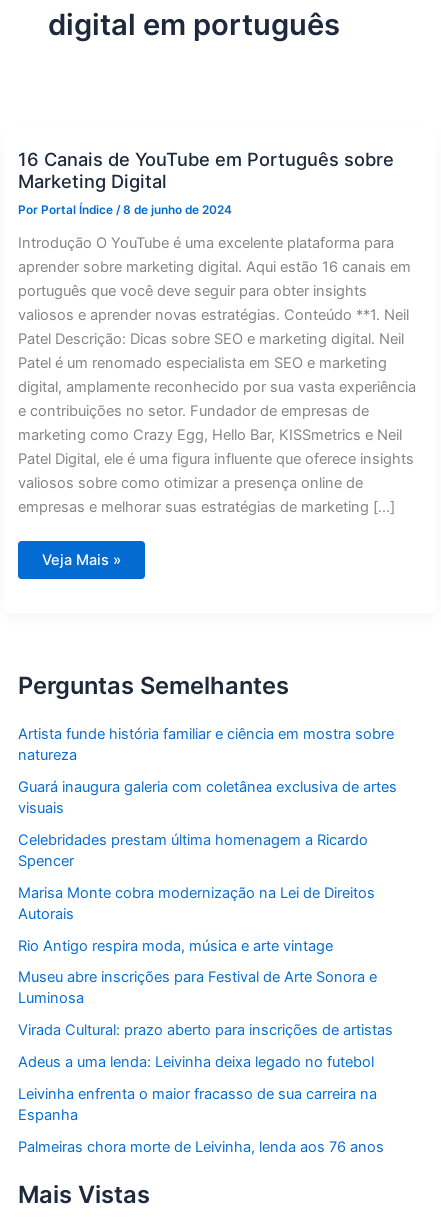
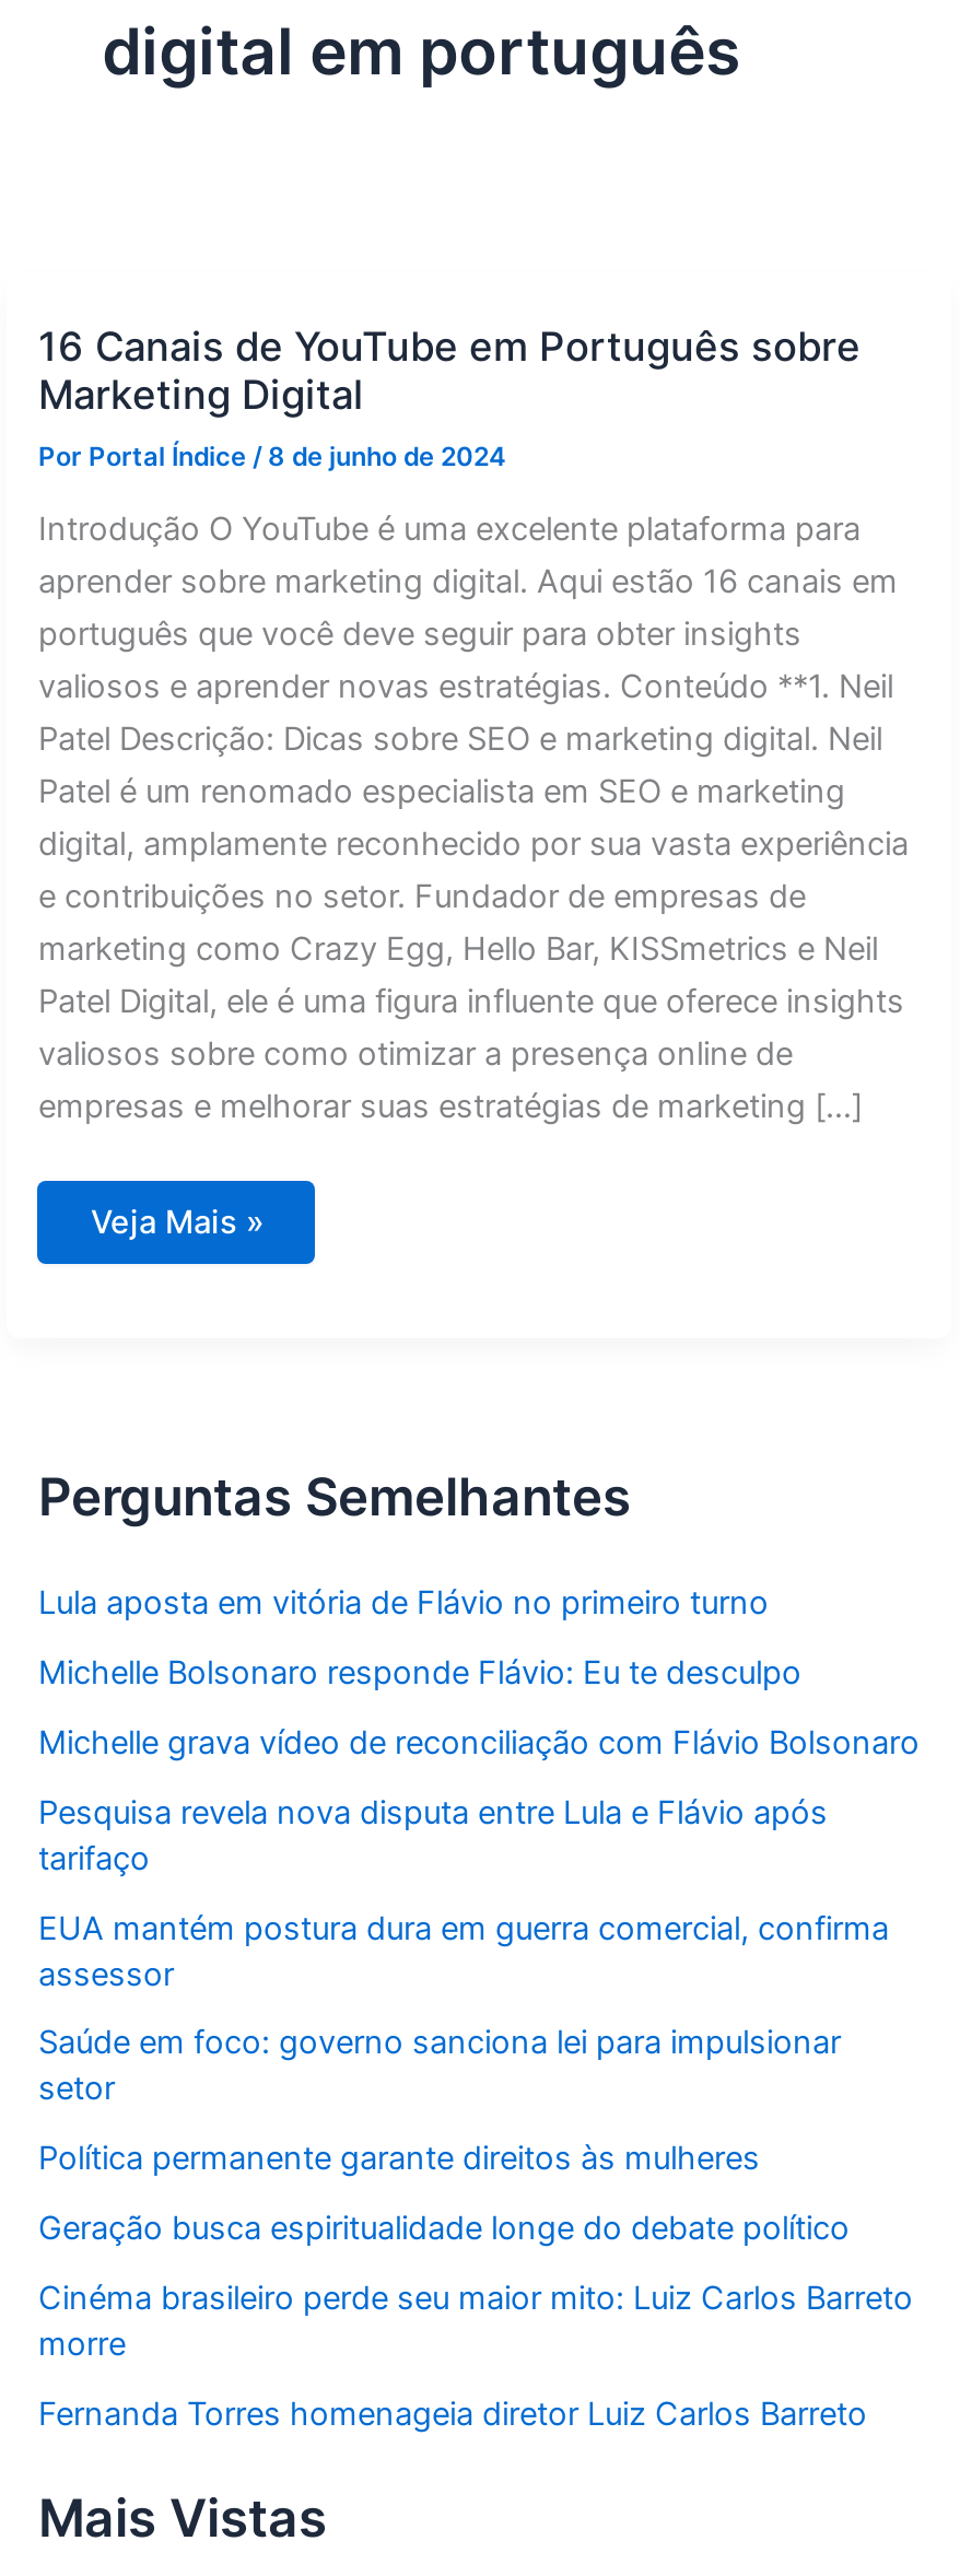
- Artista funde história familiar e ciência em mostra sobre
- natureza
+ Lula aposta em vitória de Flávio no primeiro turno

- Guará inaugura galeria com coletânea exclusiva de artes
- visuais
+ Michelle Bolsonaro responde Flávio: Eu te desculpo

- Celebridades prestam última homenagem a Ricardo
- Spencer
+ Michelle grava vídeo de reconciliação com Flávio Bolsonaro

- Marisa Monte cobra modernização na Lei de Direitos
- Autorais
+ Pesquisa revela nova disputa entre Lula e Flávio após
+ tarifaço

- Rio Antigo respira moda, música e arte vintage
+ EUA mantém postura dura em guerra comercial, confirma
+ assessor

- Museu abre inscrições para Festival de Arte Sonora e
- Luminosa
+ Saúde em foco: governo sanciona lei para impulsionar
+ setor

- Virada Cultural: prazo aberto para inscrições de artistas
+ Política permanente garante direitos às mulheres

- Adeus a uma lenda: Leivinha deixa legado no futebol
+ Geração busca espiritualidade longe do debate político

- Leivinha enfrenta o maior fracasso de sua carreira na
- Espanha
+ Cinéma brasileiro perde seu maior mito: Luiz Carlos Barreto
+ morre

- Palmeiras chora morte de Leivinha, lenda aos 76 anos
+ Fernanda Torres homenageia diretor Luiz Carlos Barreto
